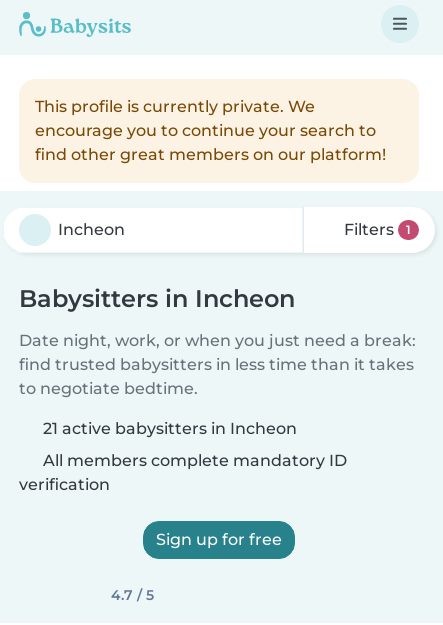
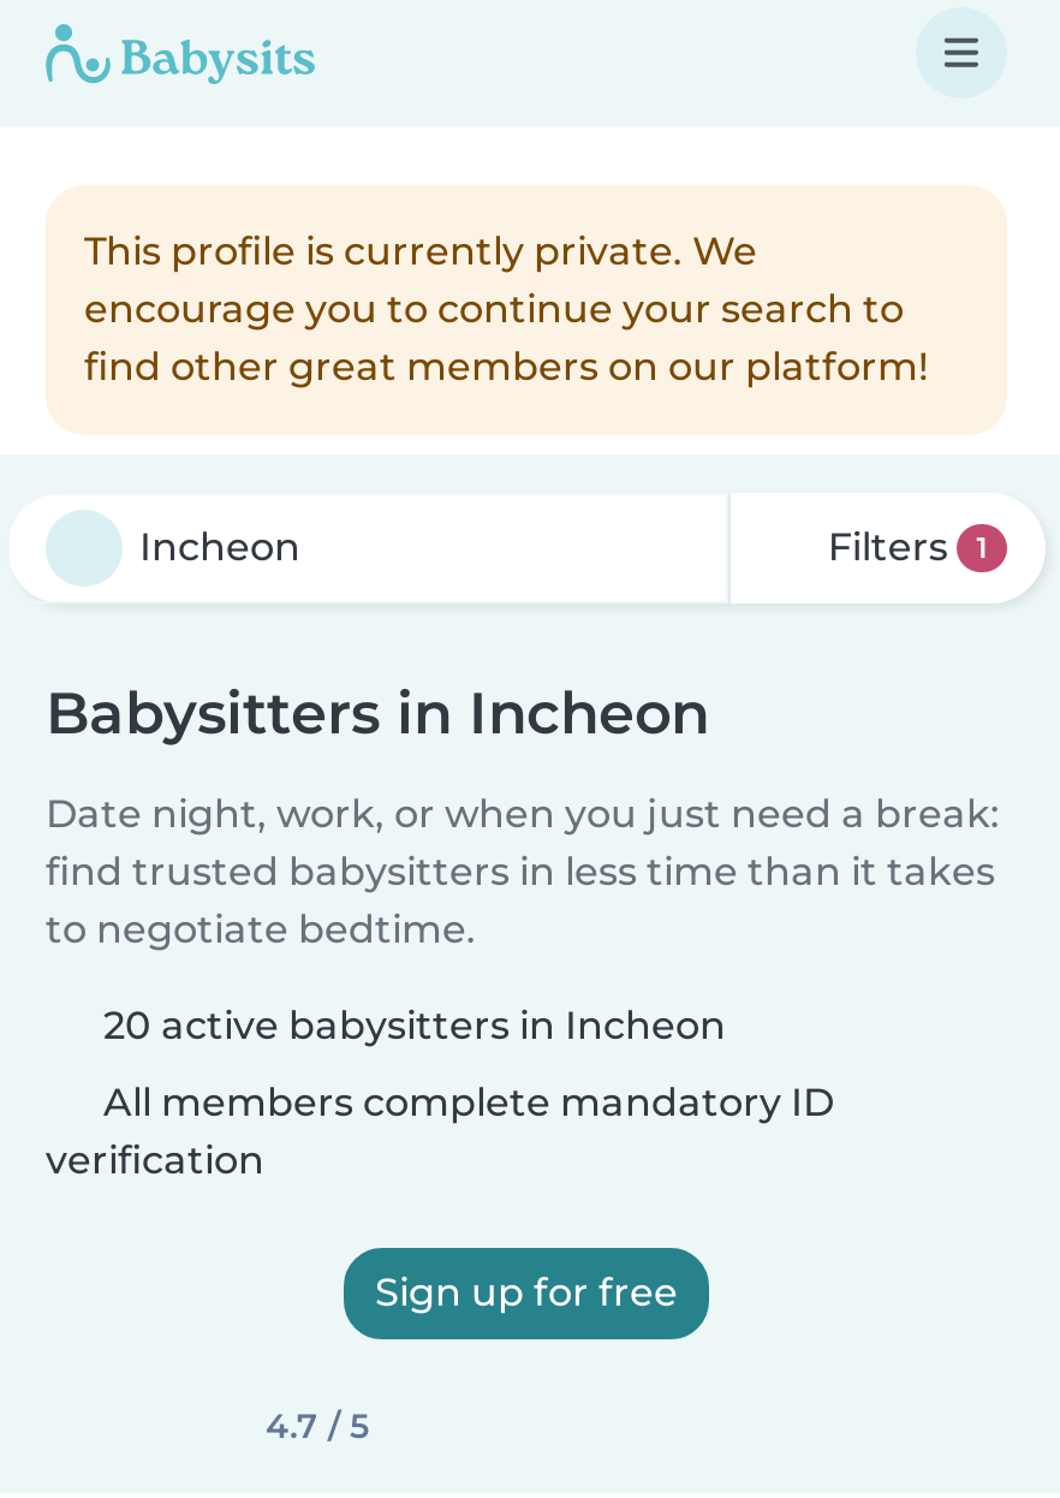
- 21 active babysitters in Incheon
+ 20 active babysitters in Incheon
